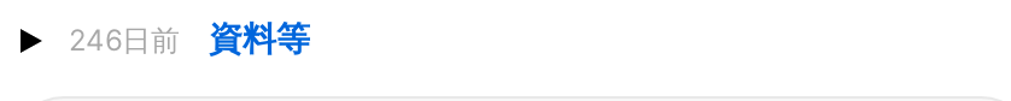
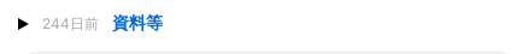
- 246日前 資料等
+ 244日前 資料等
